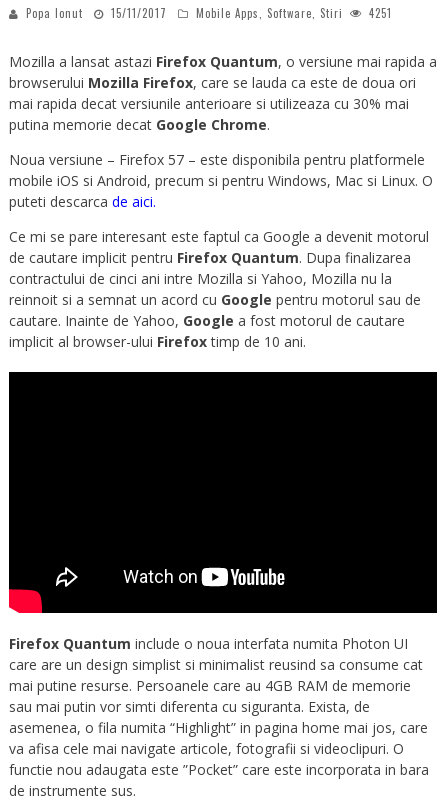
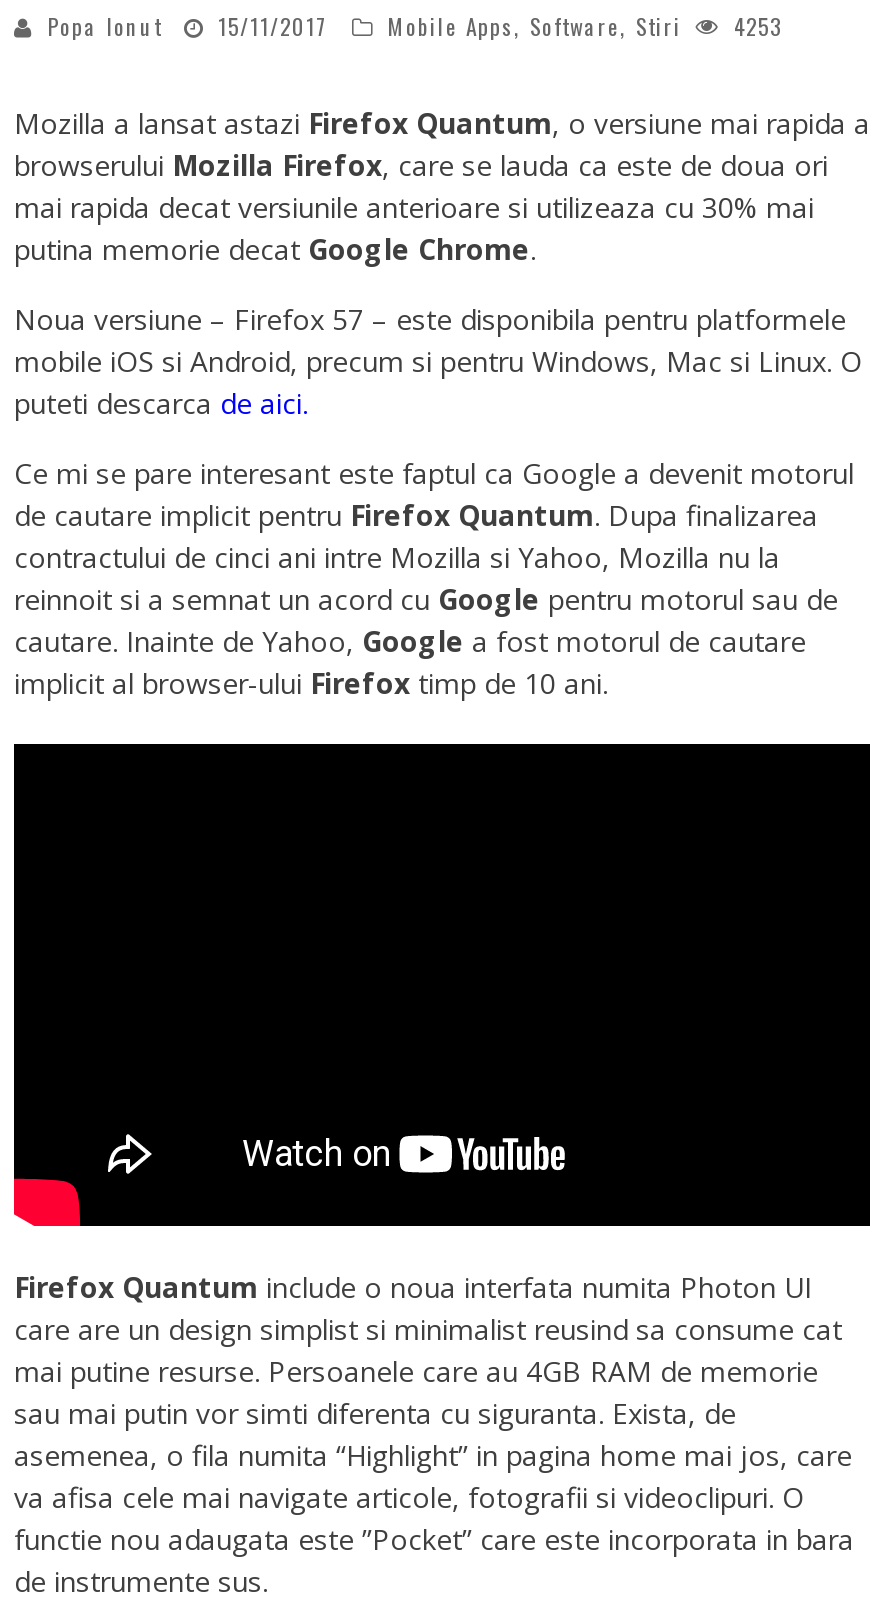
- Popa Ionut 15/11/2017 Mobile Apps, Software, Stiri 4251
+ Popa Ionut 15/11/2017 Mobile Apps, Software, Stiri 4253
